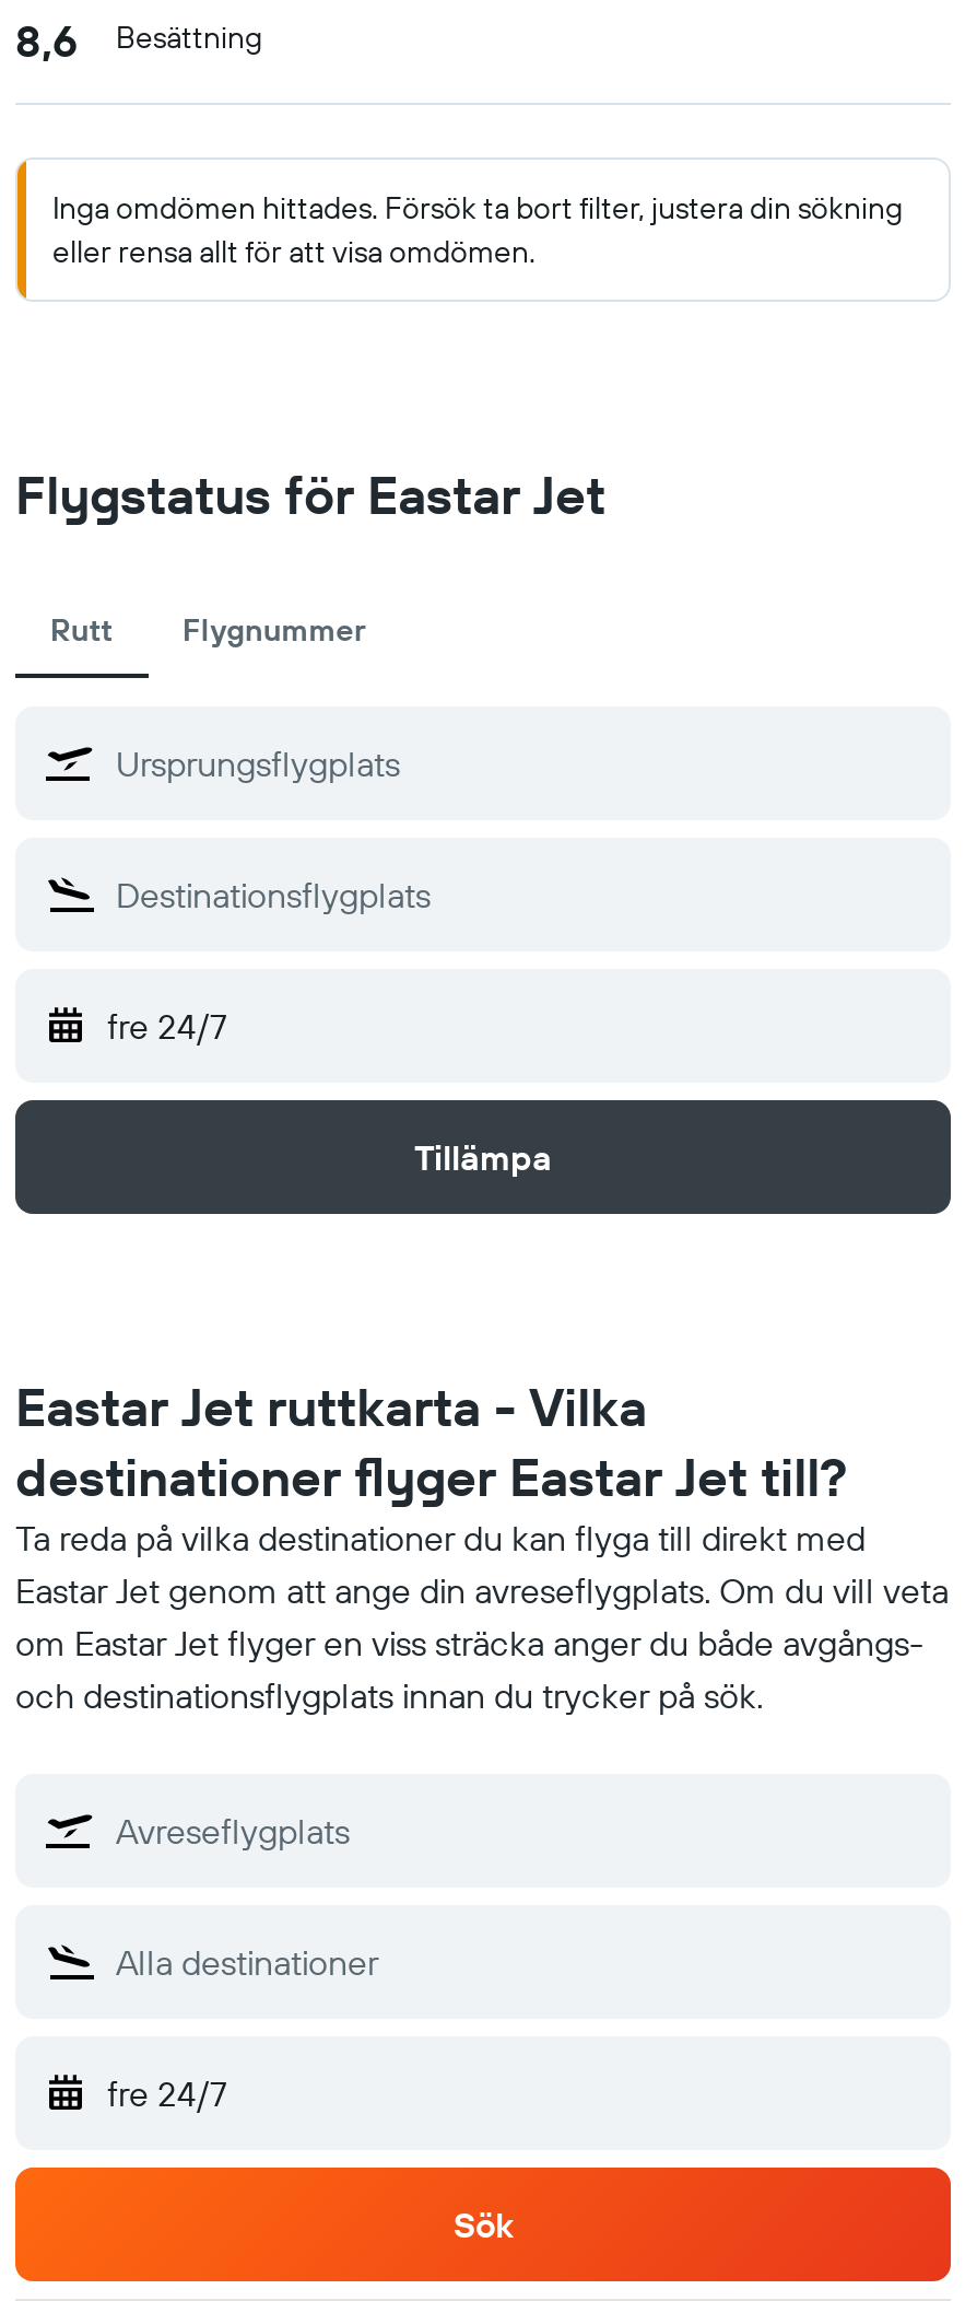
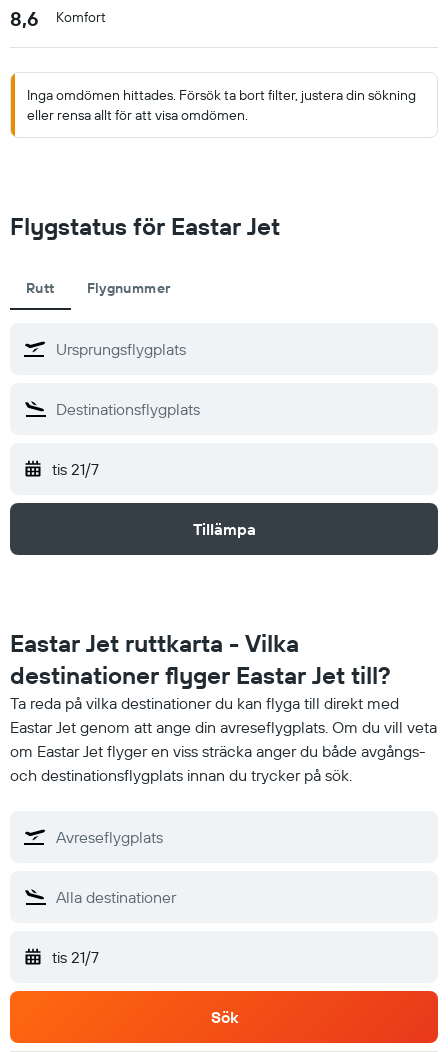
- Besättning
+ Komfort

- fre 24/7
+ tis 21/7

- fre 24/7
+ tis 21/7
